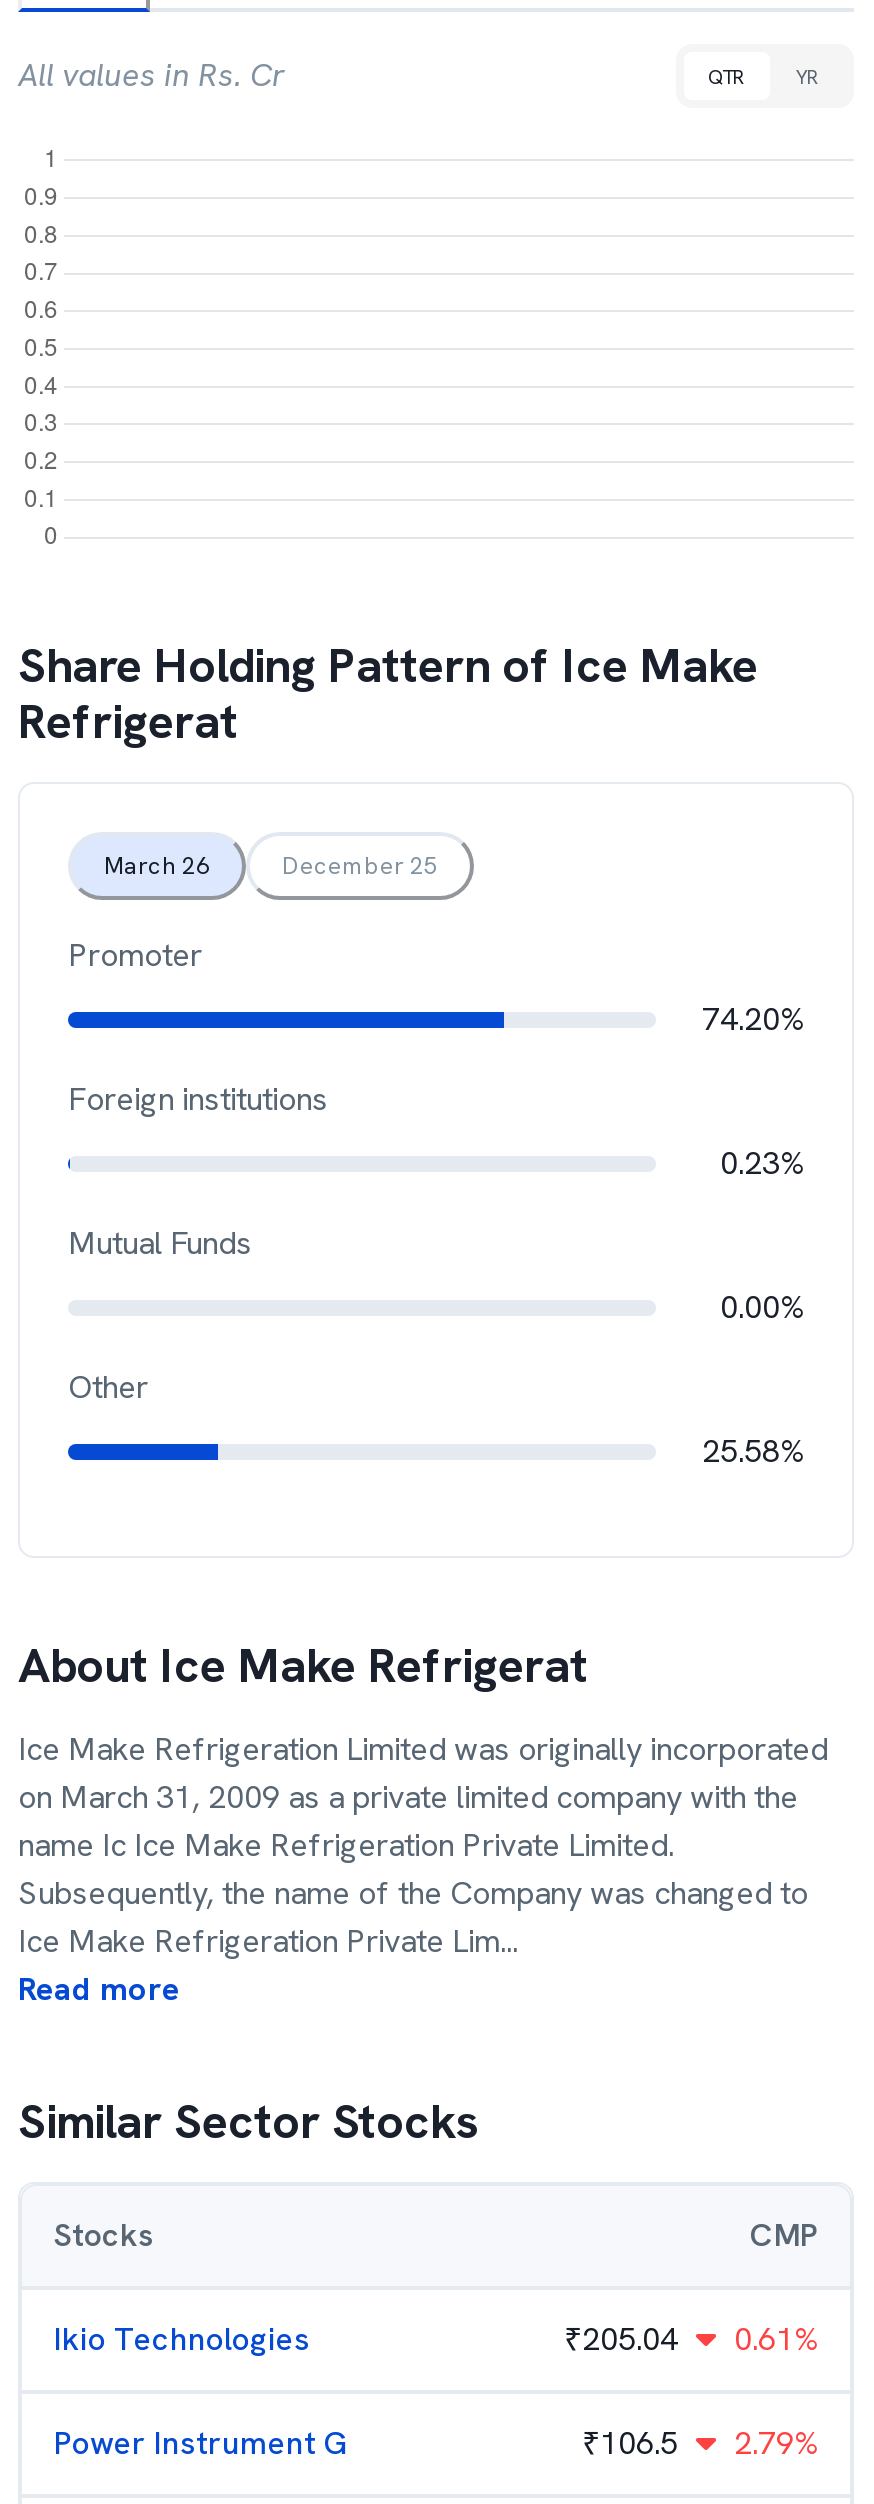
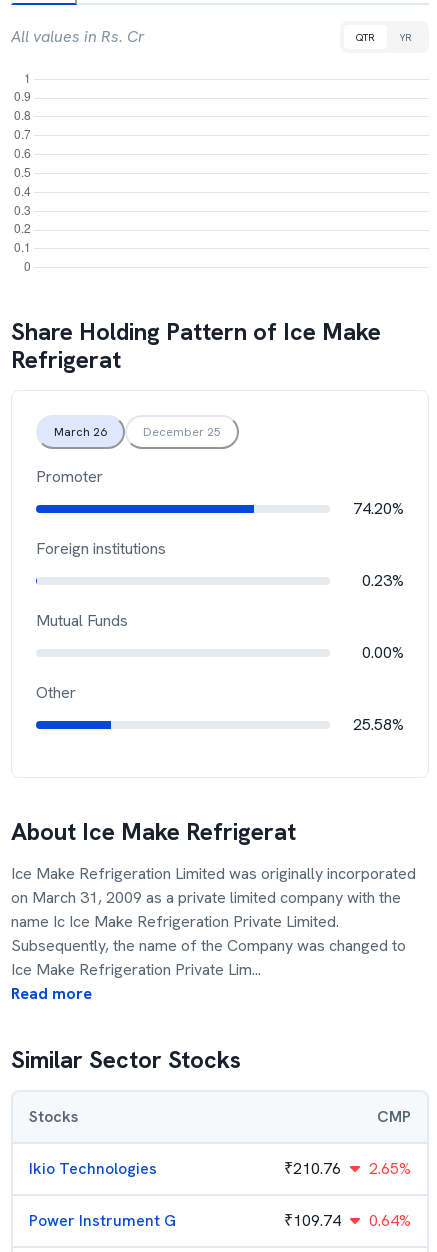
- ₹205.04
+ ₹210.76

- 0.61%
+ 2.65%

- ₹106.5
+ ₹109.74

- 2.79%
+ 0.64%
